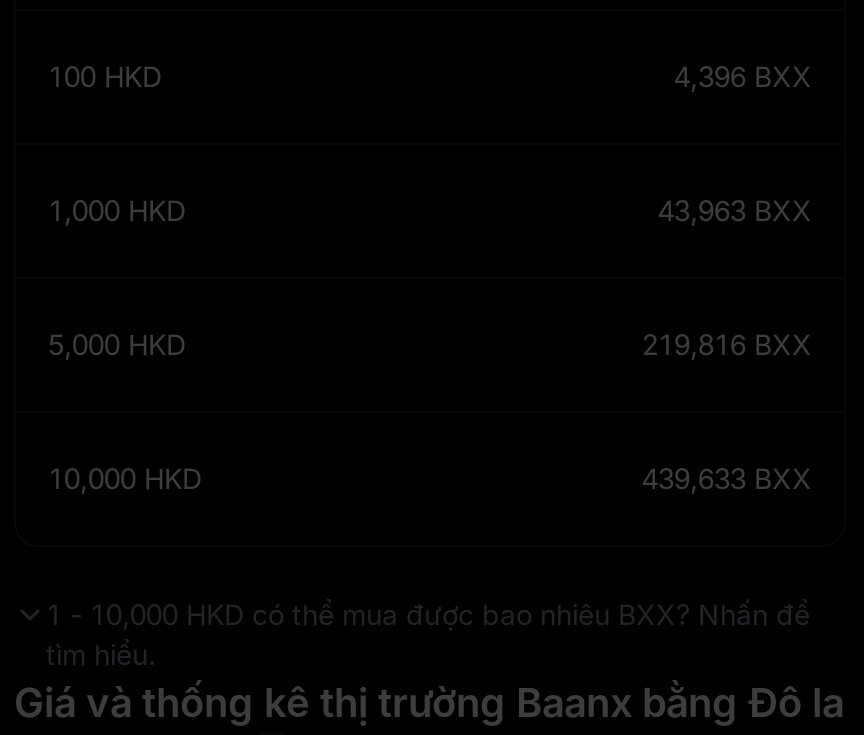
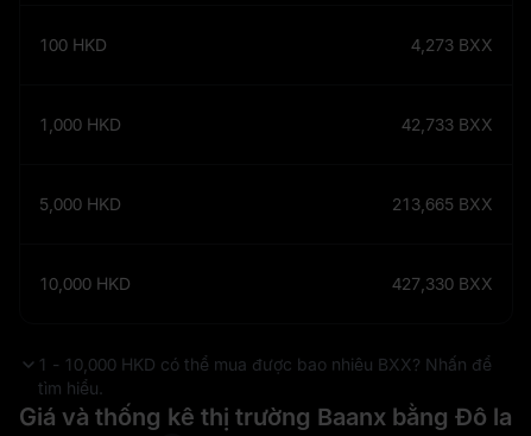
- 4,396 BXX
+ 4,273 BXX

- 43,963 BXX
+ 42,733 BXX

- 219,816 BXX
+ 213,665 BXX

- 439,633 BXX
+ 427,330 BXX
